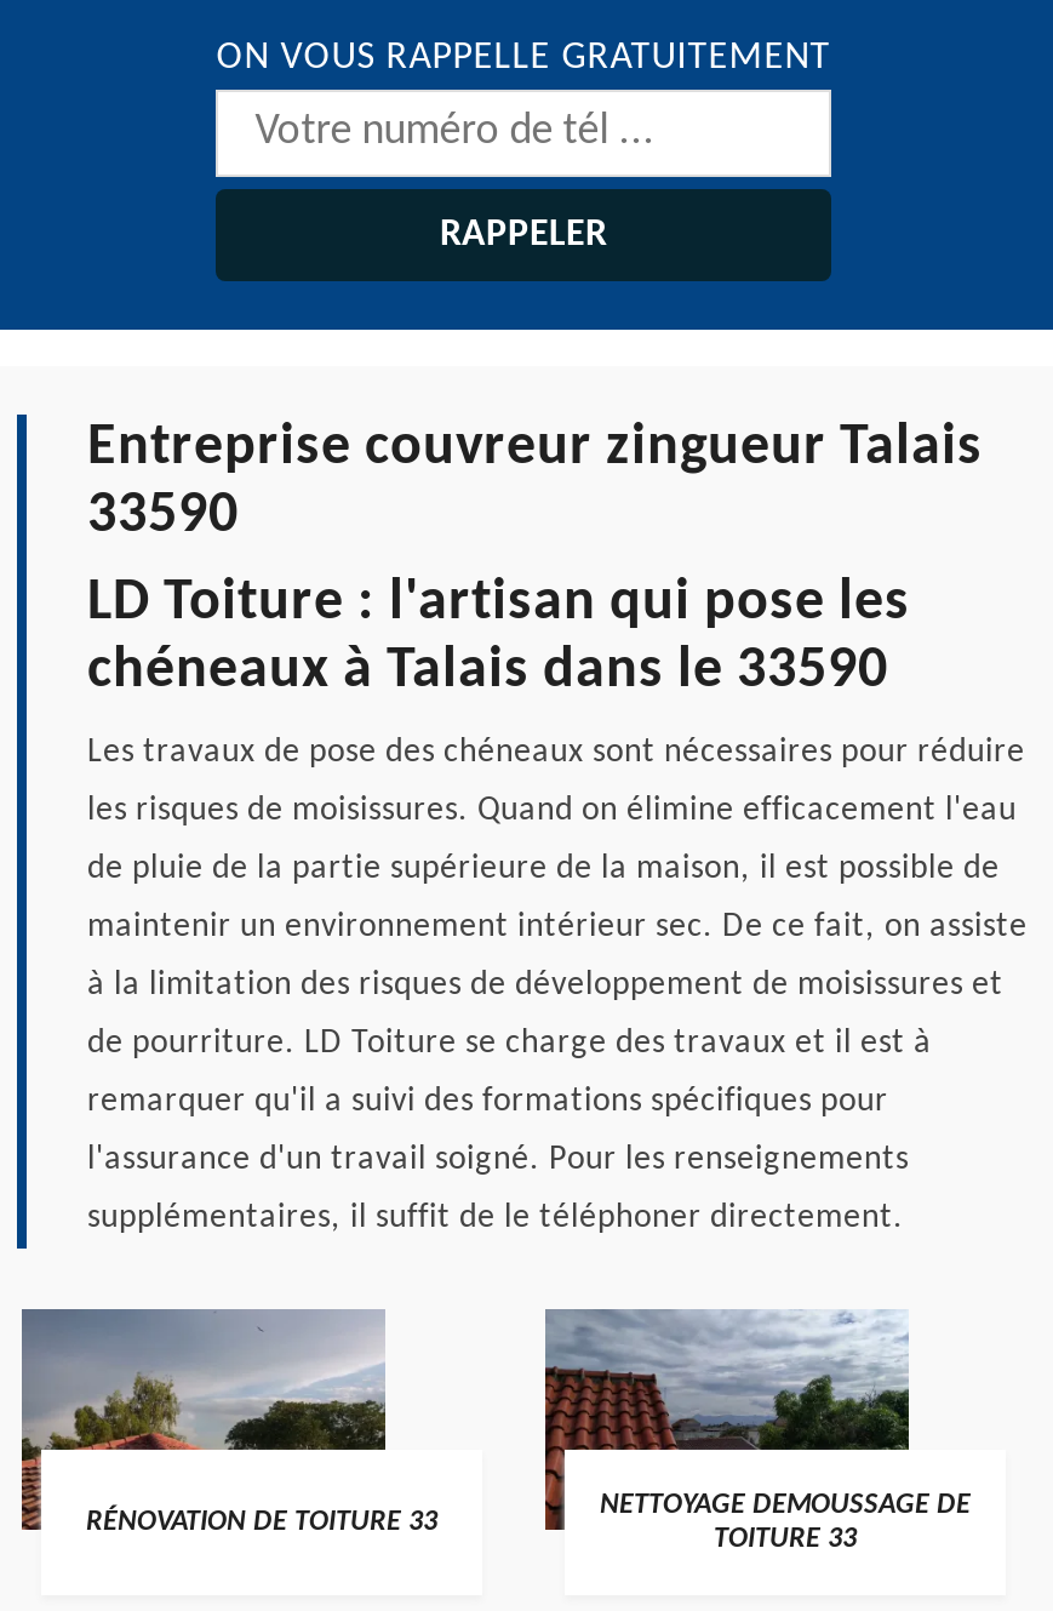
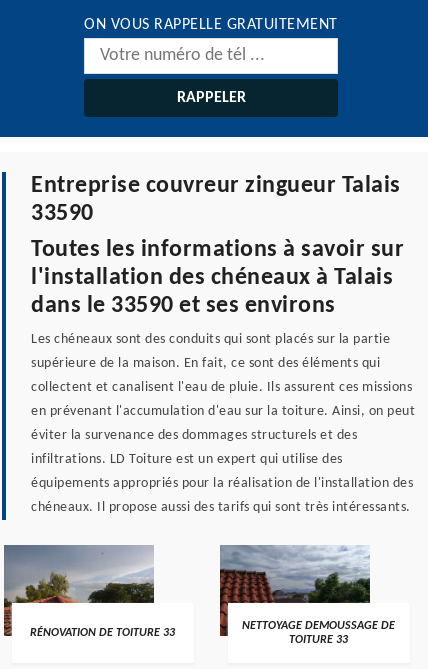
- LD Toiture : l'artisan qui pose les
- chéneaux à Talais dans le 33590
- Les travaux de pose des chéneaux sont nécessaires pour réduire
- les risques de moisissures. Quand on élimine efficacement l'eau
- de pluie de la partie supérieure de la maison, il est possible de
- maintenir un environnement intérieur sec. De ce fait, on assiste
- à la limitation des risques de développement de moisissures et
- de pourriture. LD Toiture se charge des travaux et il est à
- remarquer qu'il a suivi des formations spécifiques pour
- l'assurance d'un travail soigné. Pour les renseignements
- supplémentaires, il suffit de le téléphoner directement.
+ Toutes les informations à savoir sur
+ l'installation des chéneaux à Talais
+ dans le 33590 et ses environs
+ Les chéneaux sont des conduits qui sont placés sur la partie
+ supérieure de la maison. En fait, ce sont des éléments qui
+ collectent et canalisent l'eau de pluie. Ils assurent ces missions
+ en prévenant l'accumulation d'eau sur la toiture. Ainsi, on peut
+ éviter la survenance des dommages structurels et des
+ infiltrations. LD Toiture est un expert qui utilise des
+ équipements appropriés pour la réalisation de l'installation des
+ chéneaux. Il propose aussi des tarifs qui sont très intéressants.
